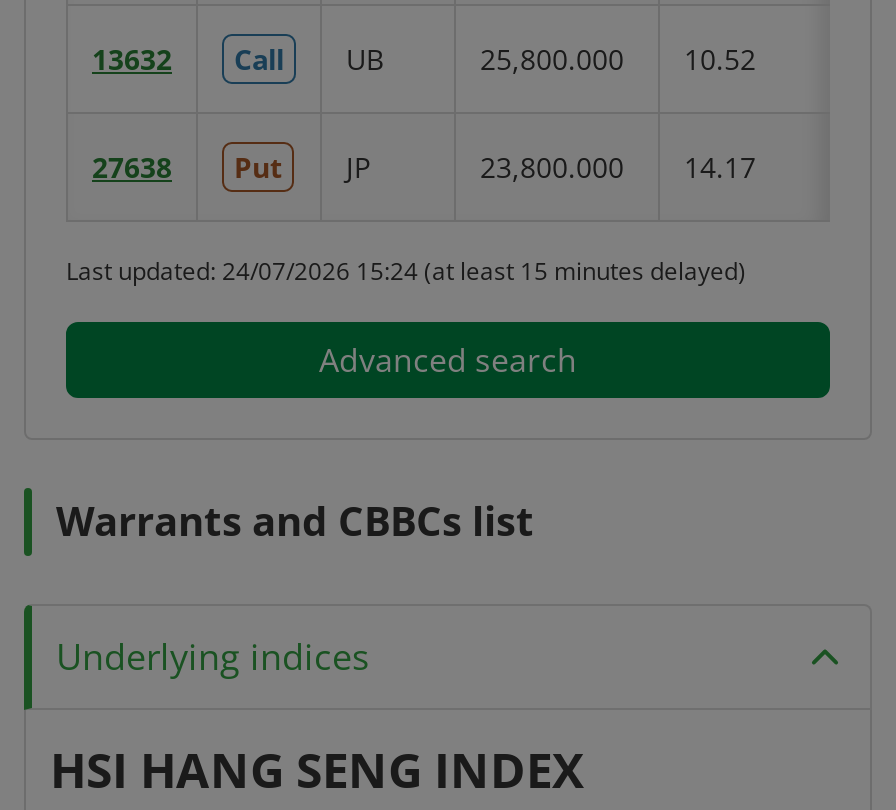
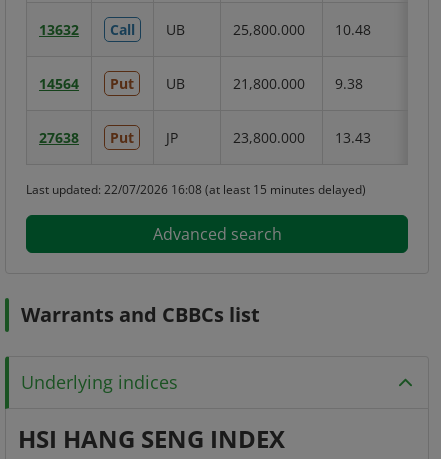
- 10.52
+ 10.48
+ 14564
+ Put
+ UB
+ 21,800.000
+ 9.38

- 23,800.000 14.17
+ 23,800.000 13.43

- Last updated: 24/07/2026 15:24 (at least 15 minutes delayed)
+ Last updated: 22/07/2026 16:08 (at least 15 minutes delayed)
